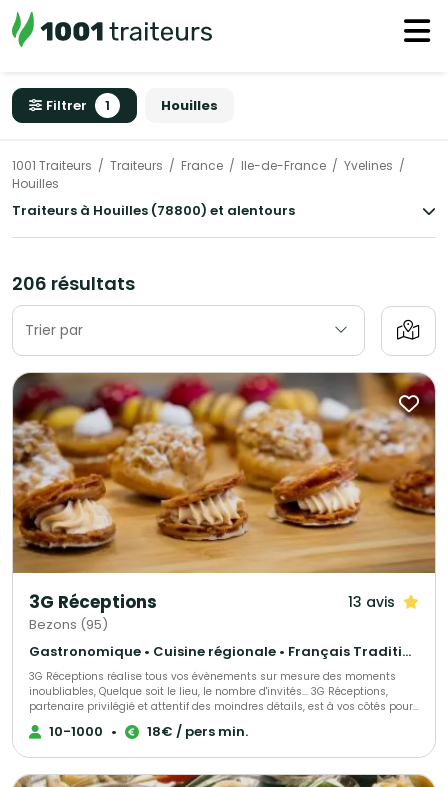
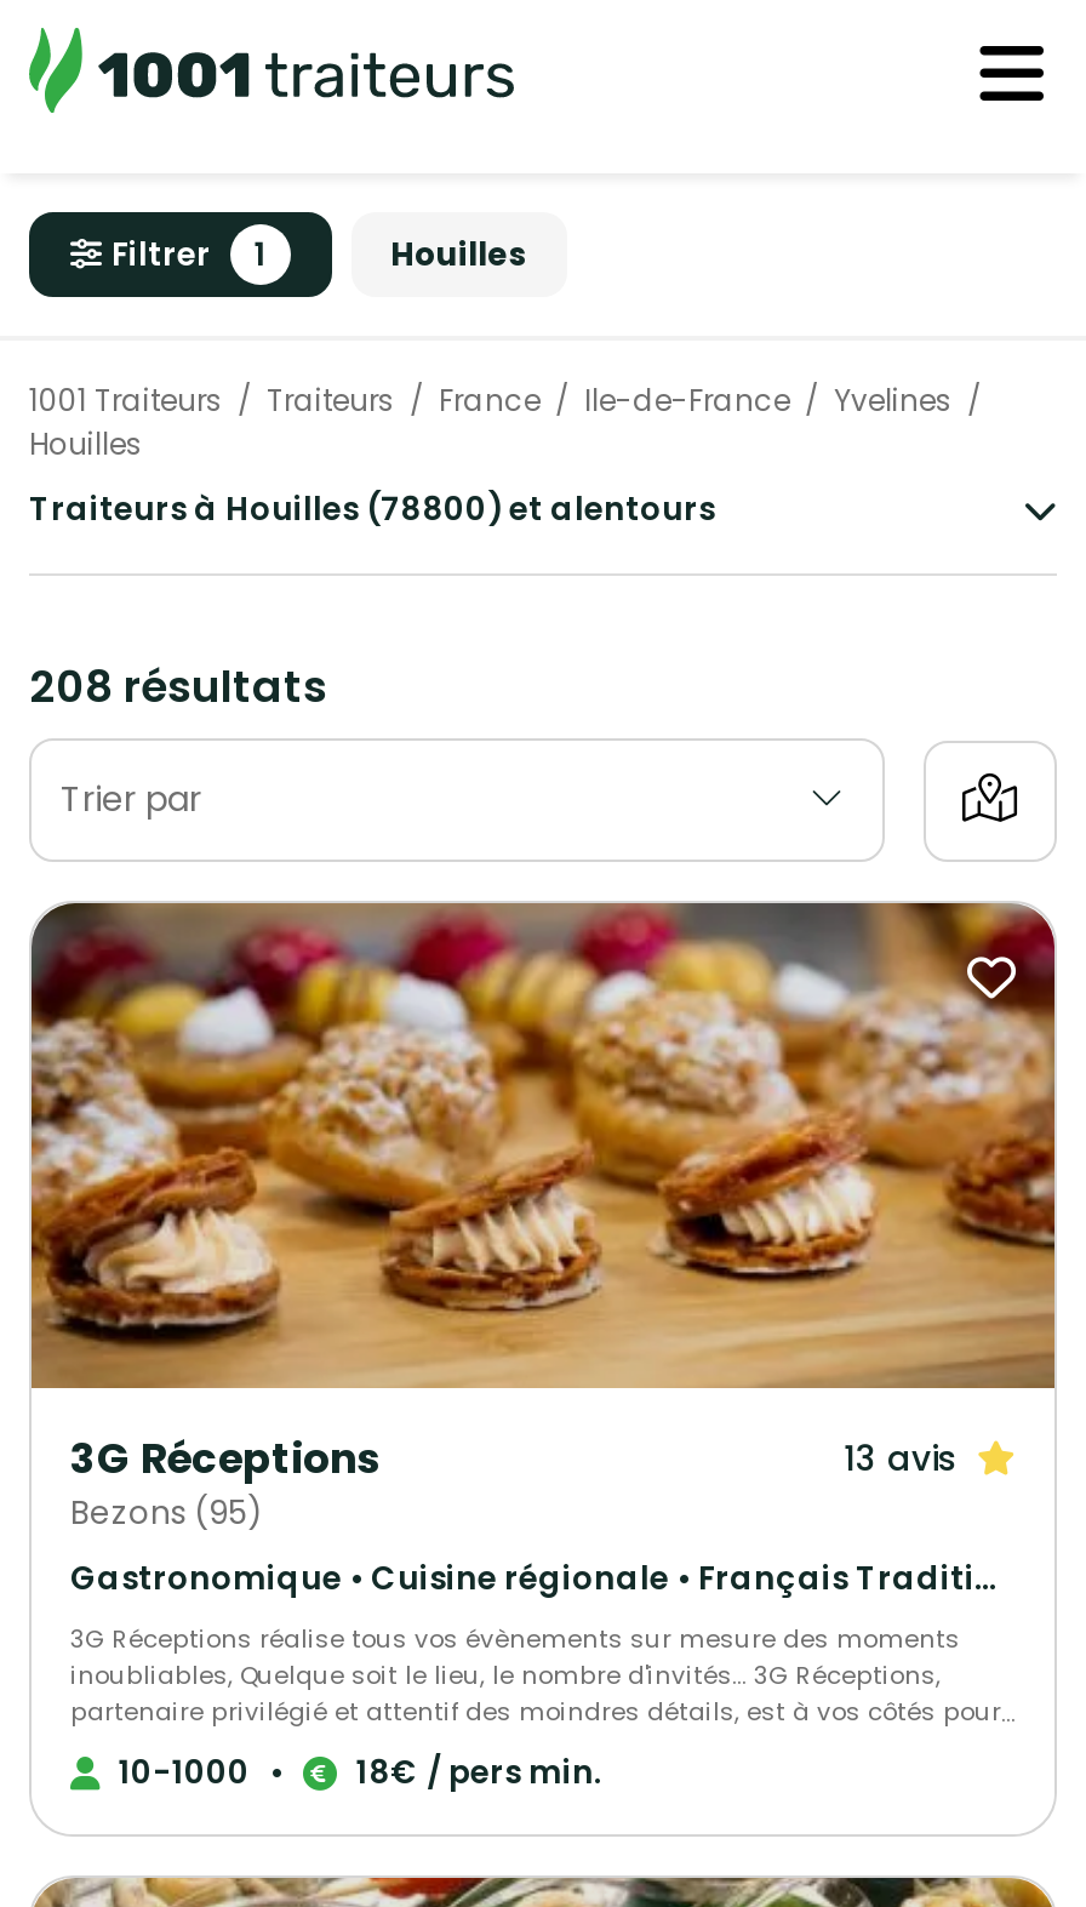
- 206 résultats
+ 208 résultats
